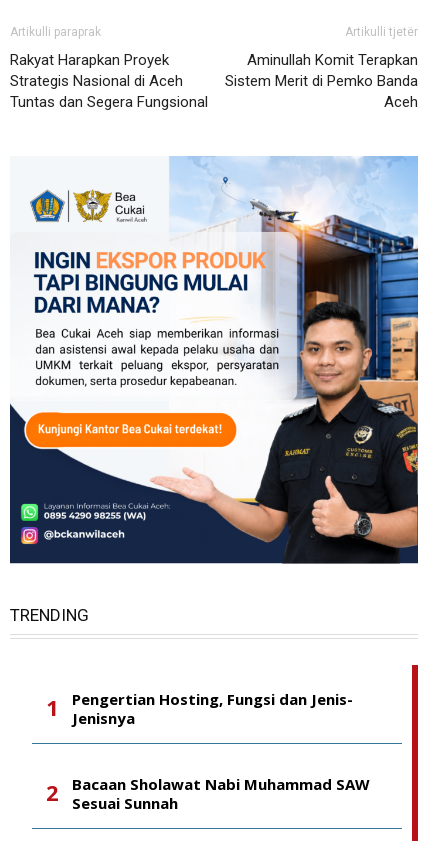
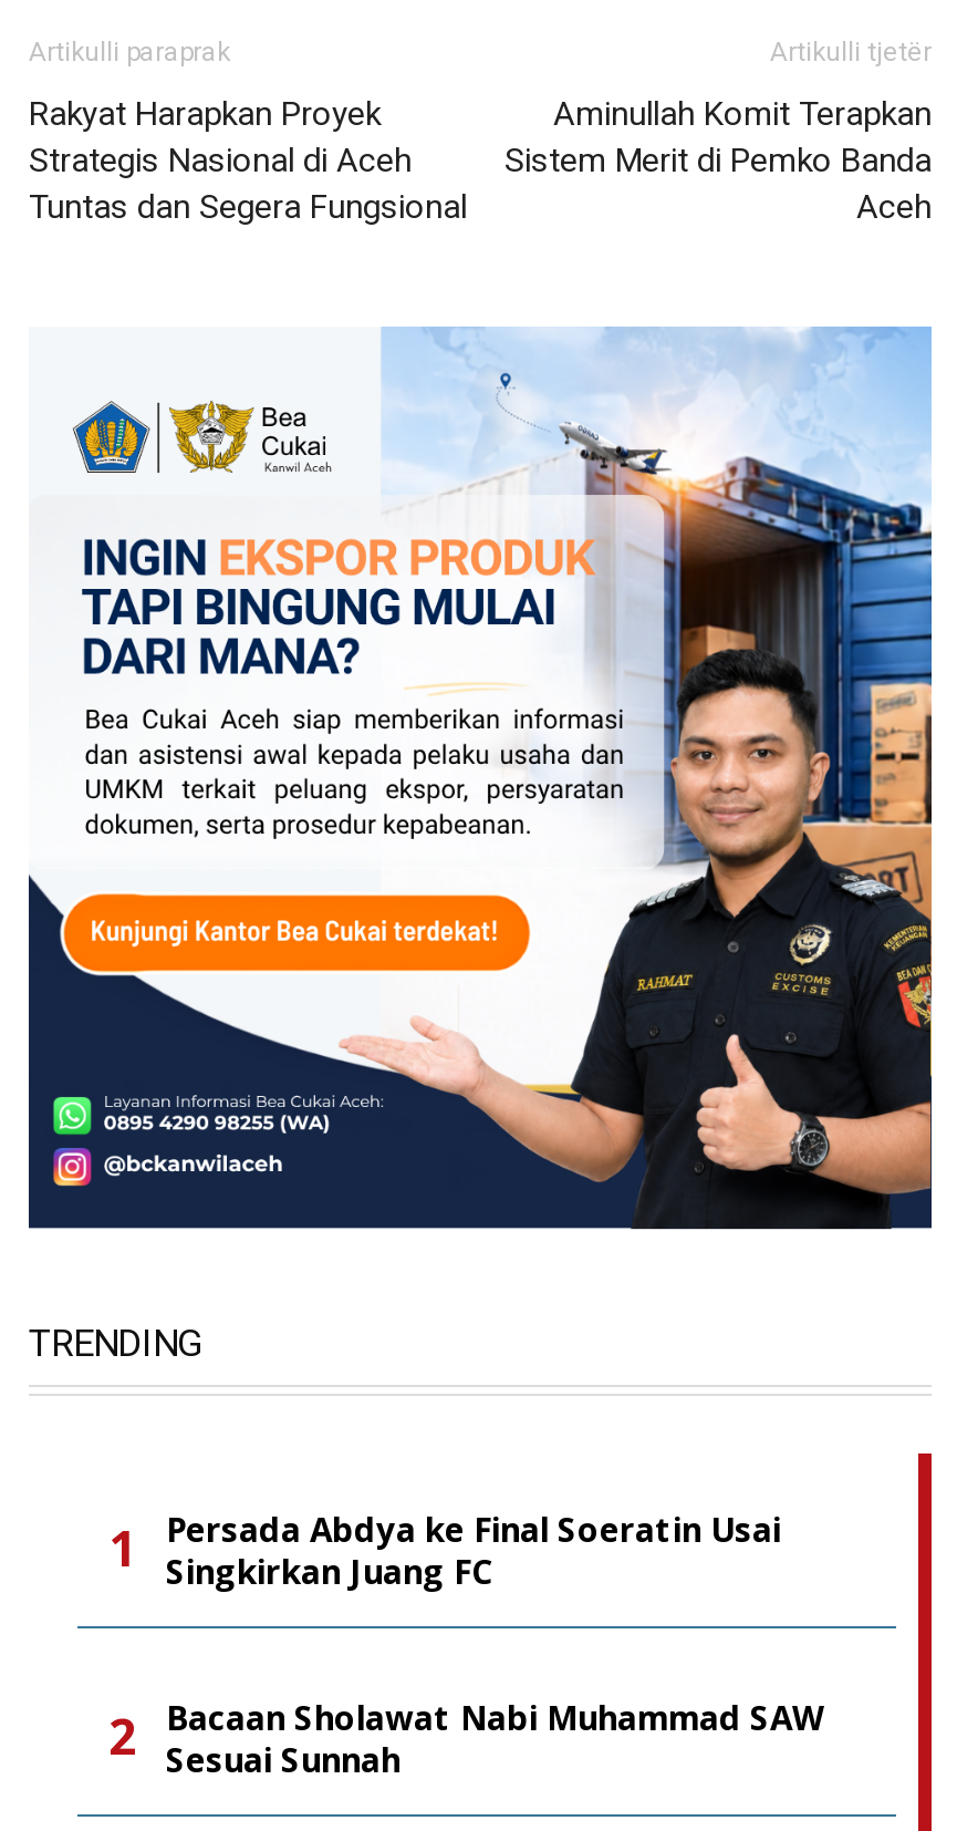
- Pengertian Hosting, Fungsi dan Jenis-
- Jenisnya
+ Persada Abdya ke Final Soeratin Usai
+ Singkirkan Juang FC
